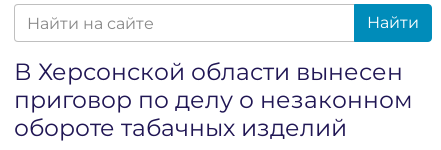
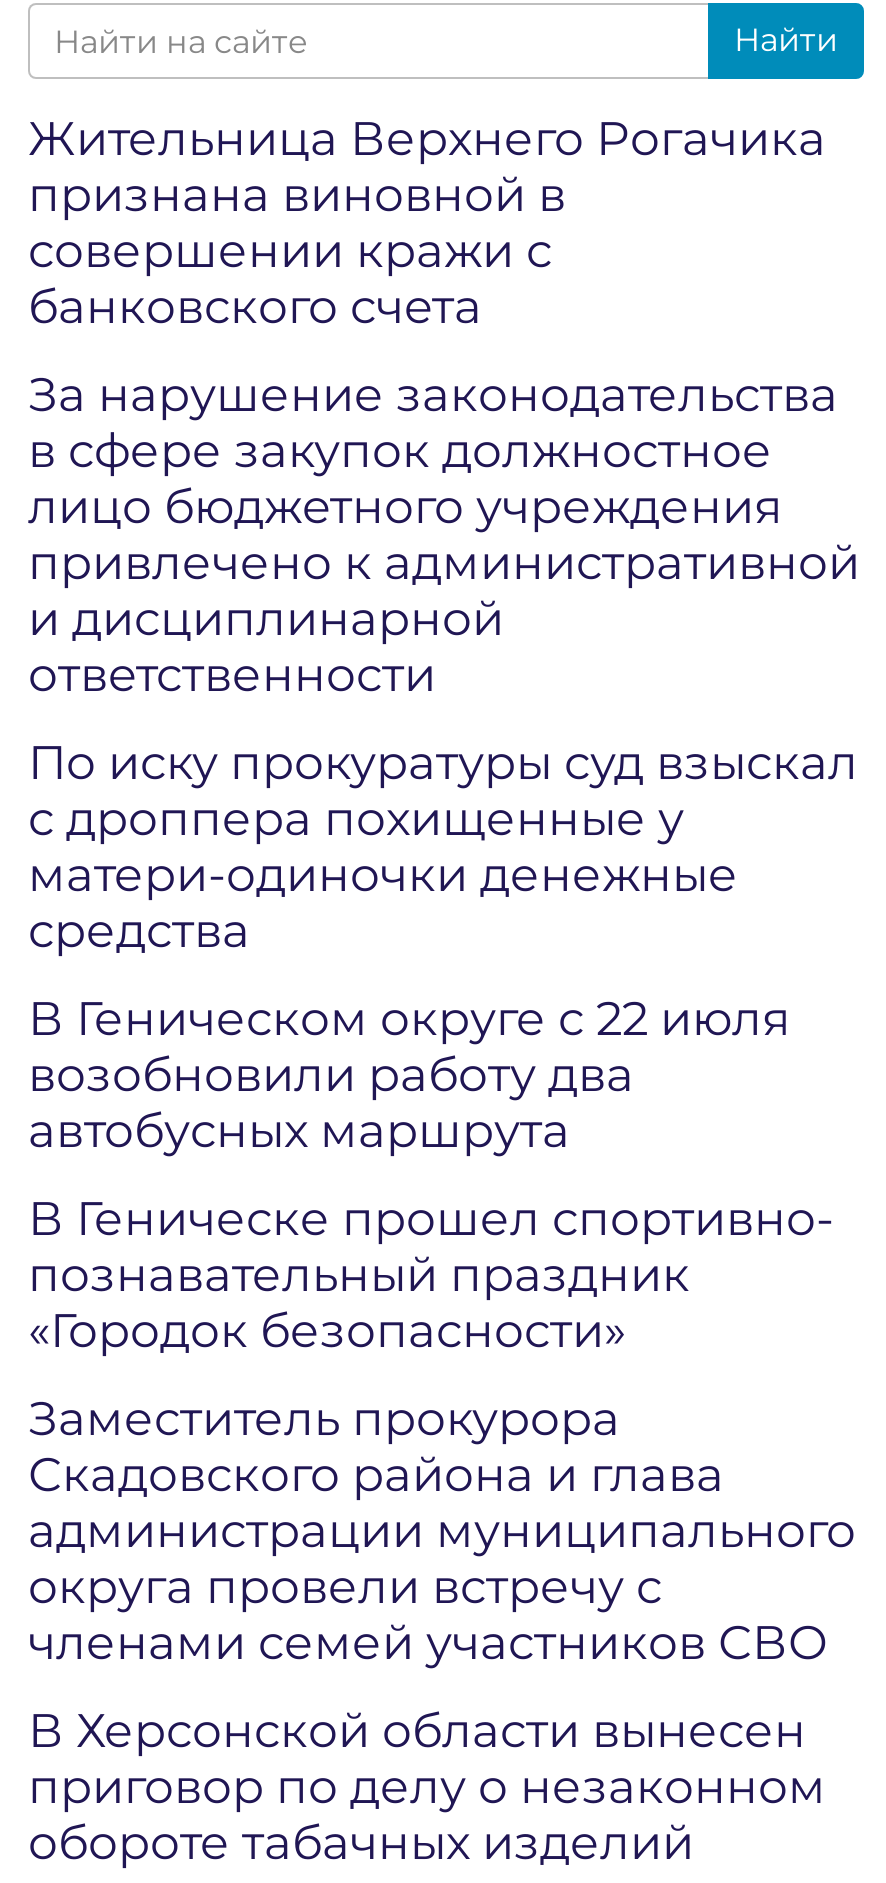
+ Жительница Верхнего Рогачика
+ признана виновной в
+ совершении кражи с
+ банковского счета
+ За нарушение законодательства
+ в сфере закупок должностное
+ лицо бюджетного учреждения
+ привлечено к административной
+ и дисциплинарной
+ ответственности
+ По иску прокуратуры суд взыскал
+ с дроппера похищенные у
+ матери-одиночки денежные
+ средства
+ В Геническом округе с 22 июля
+ возобновили работу два
+ автобусных маршрута
+ В Геническе прошел спортивно-
+ познавательный праздник
+ «Городок безопасности»
+ Заместитель прокурора
+ Скадовского района и глава
+ администрации муниципального
+ округа провели встречу с
+ членами семей участников СВО
